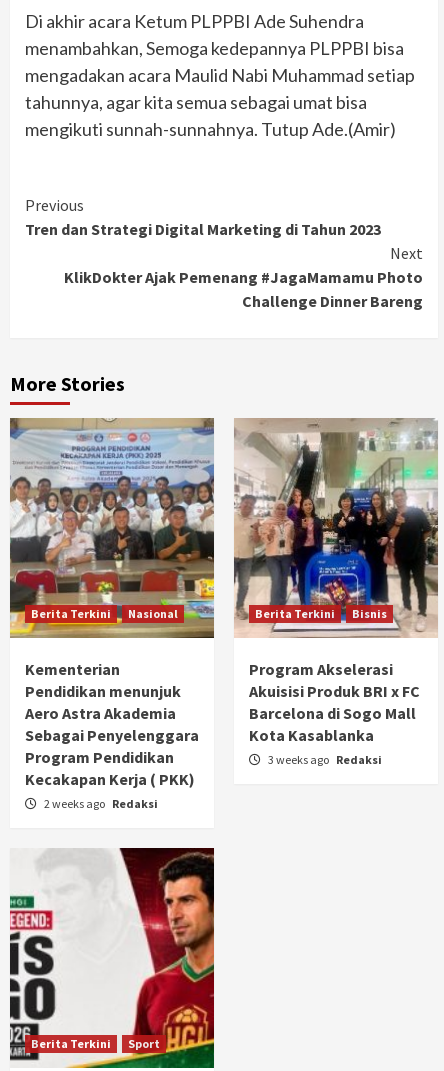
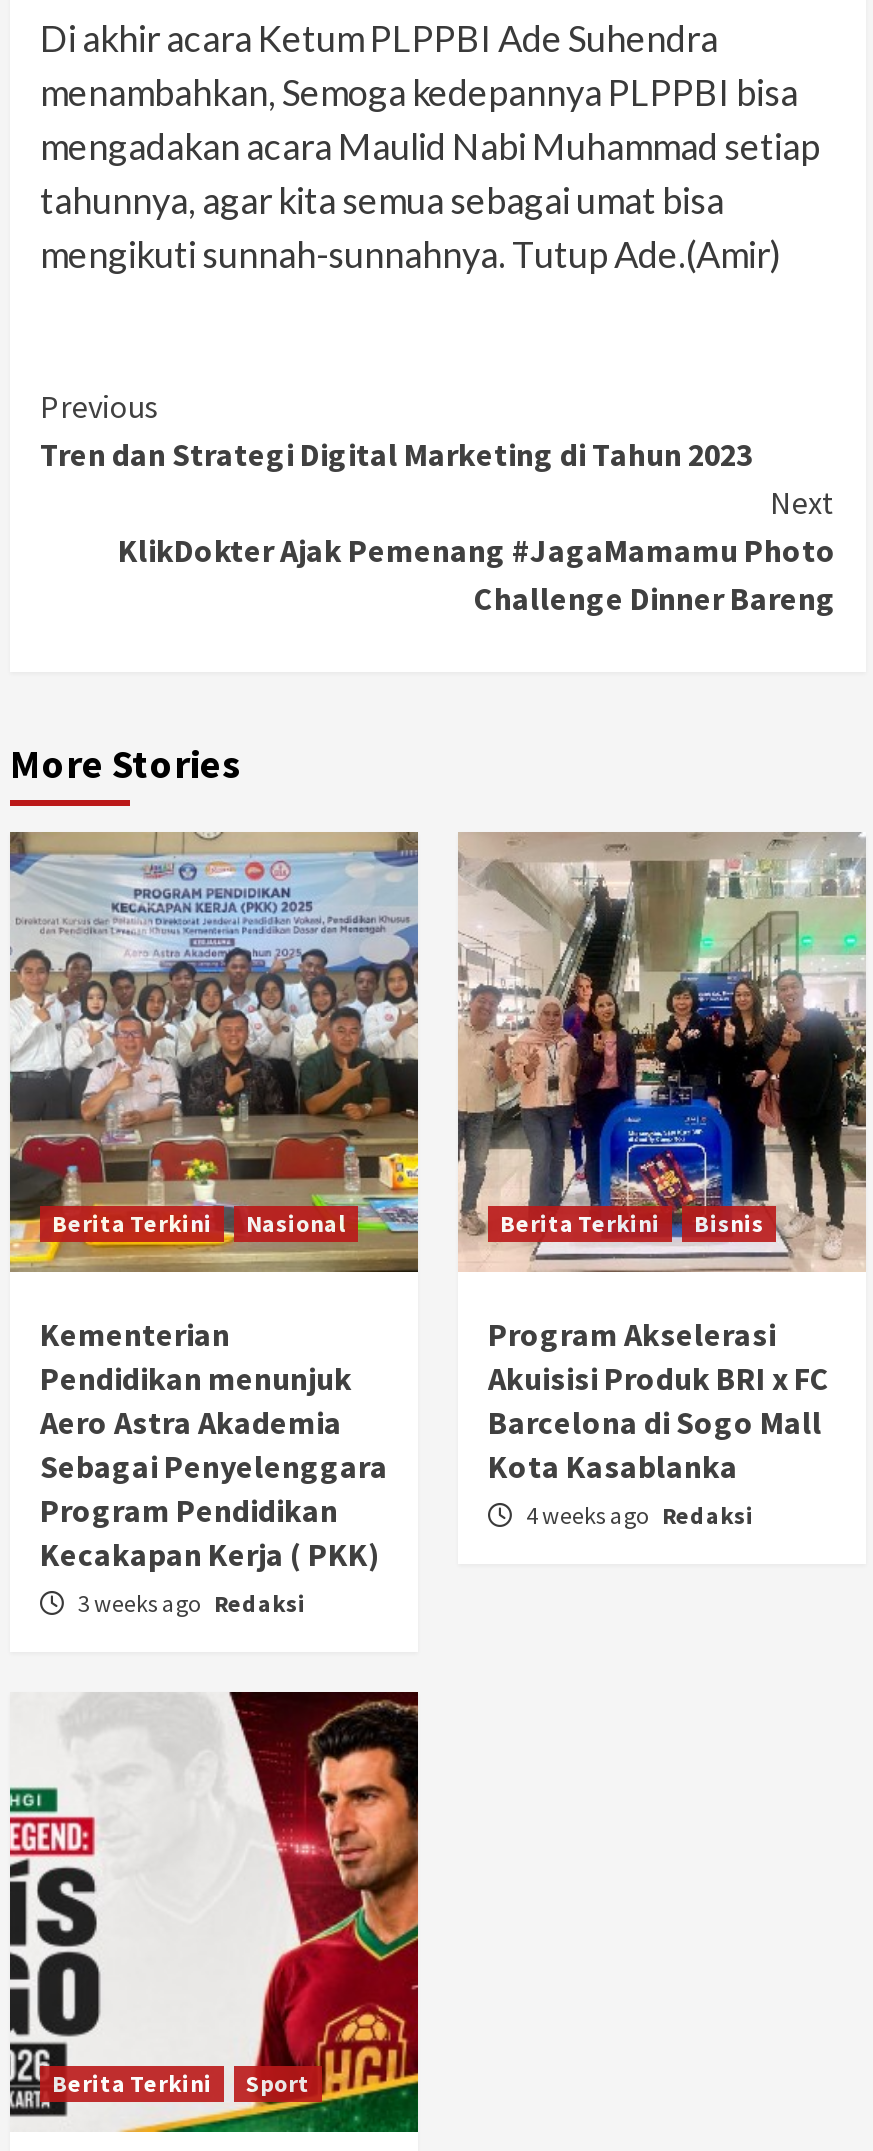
moved down: 3 weeks ago Redaksi

+ 4 weeks ago Redaksi

- 2 weeks ago Redaksi
